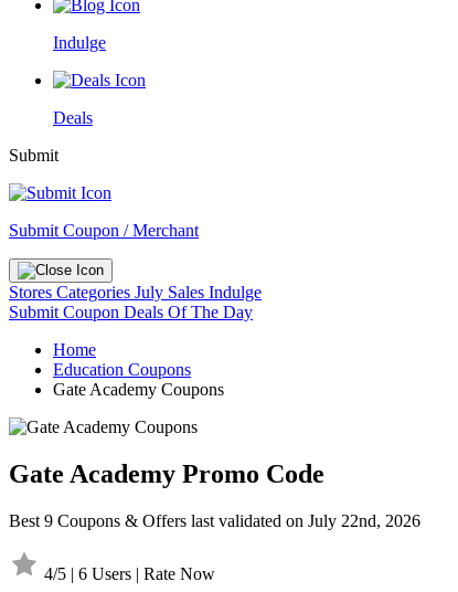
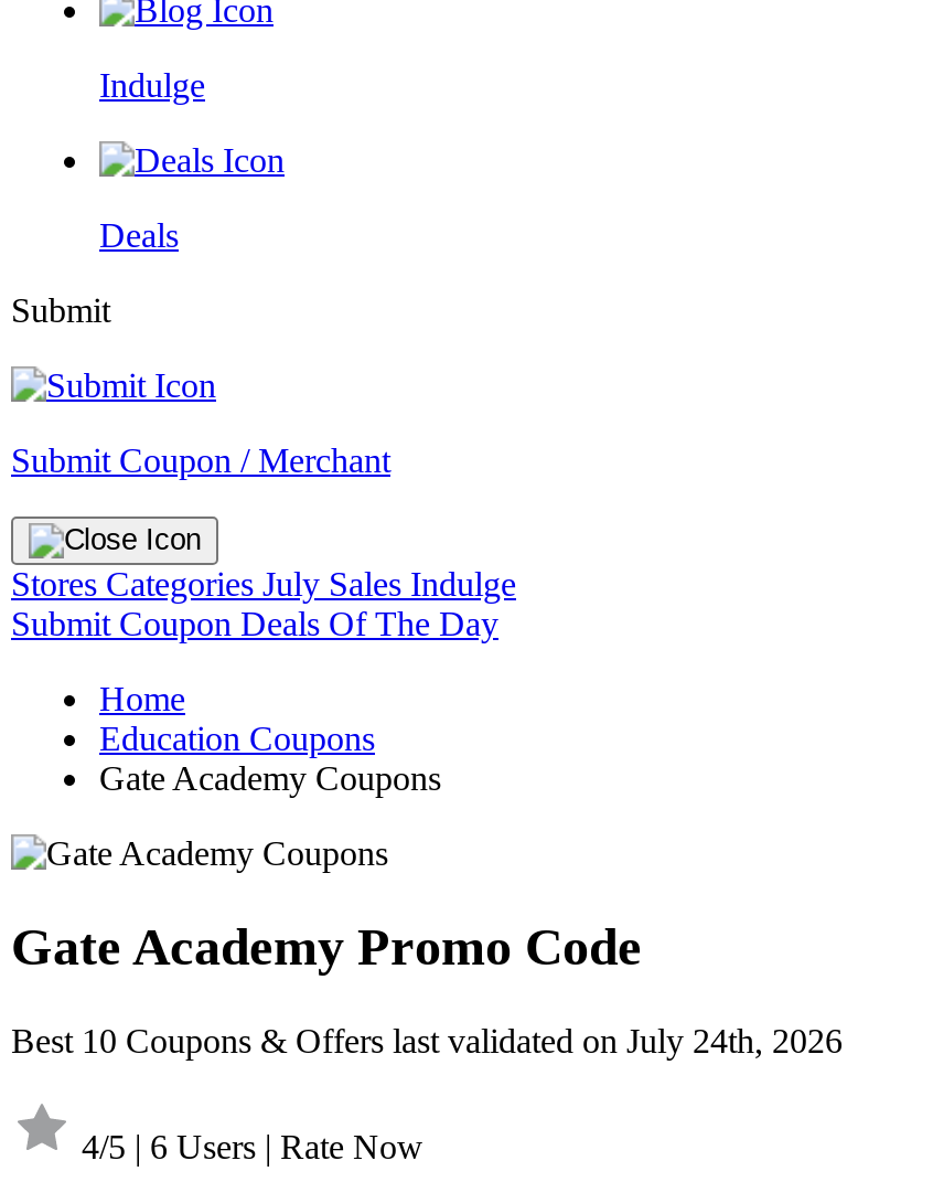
- Best 9 Coupons & Offers last validated on July 22nd, 2026
+ Best 10 Coupons & Offers last validated on July 24th, 2026
